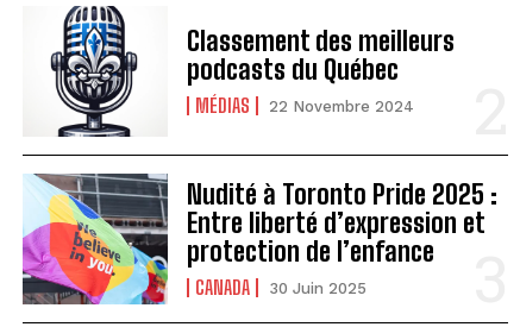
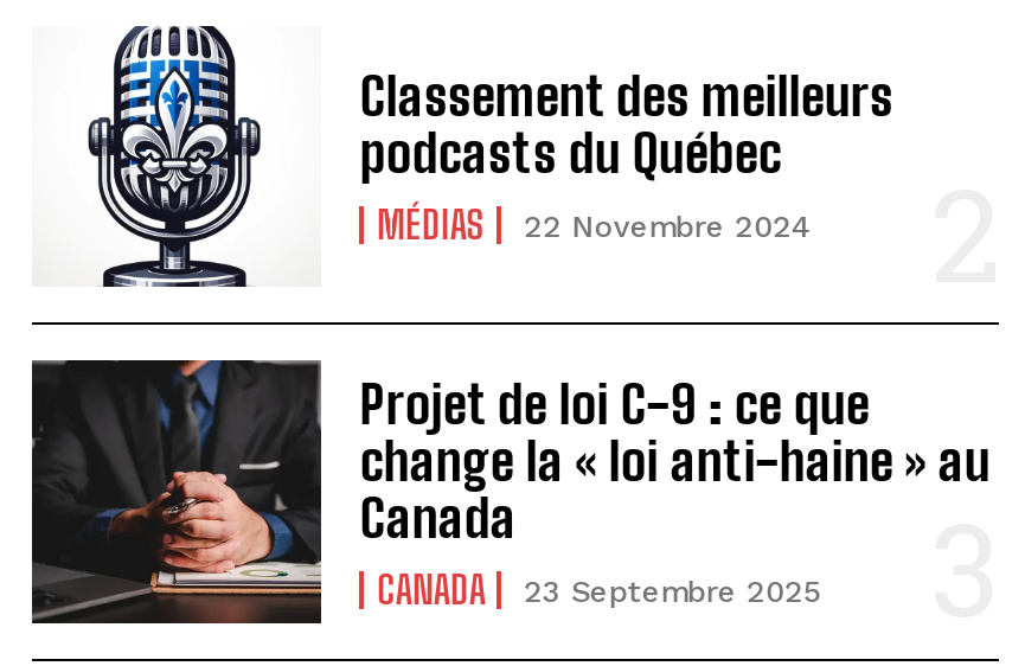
- [image]
- Nudité à Toronto Pride 2025 :
- Entre liberté d’expression et
- protection de l’enfance
+ [image]
+ Projet de loi C-9 : ce que
+ change la « loi anti-haine » au
+ Canada

- CANADA 30 Juin 2025
+ CANADA 23 Septembre 2025
